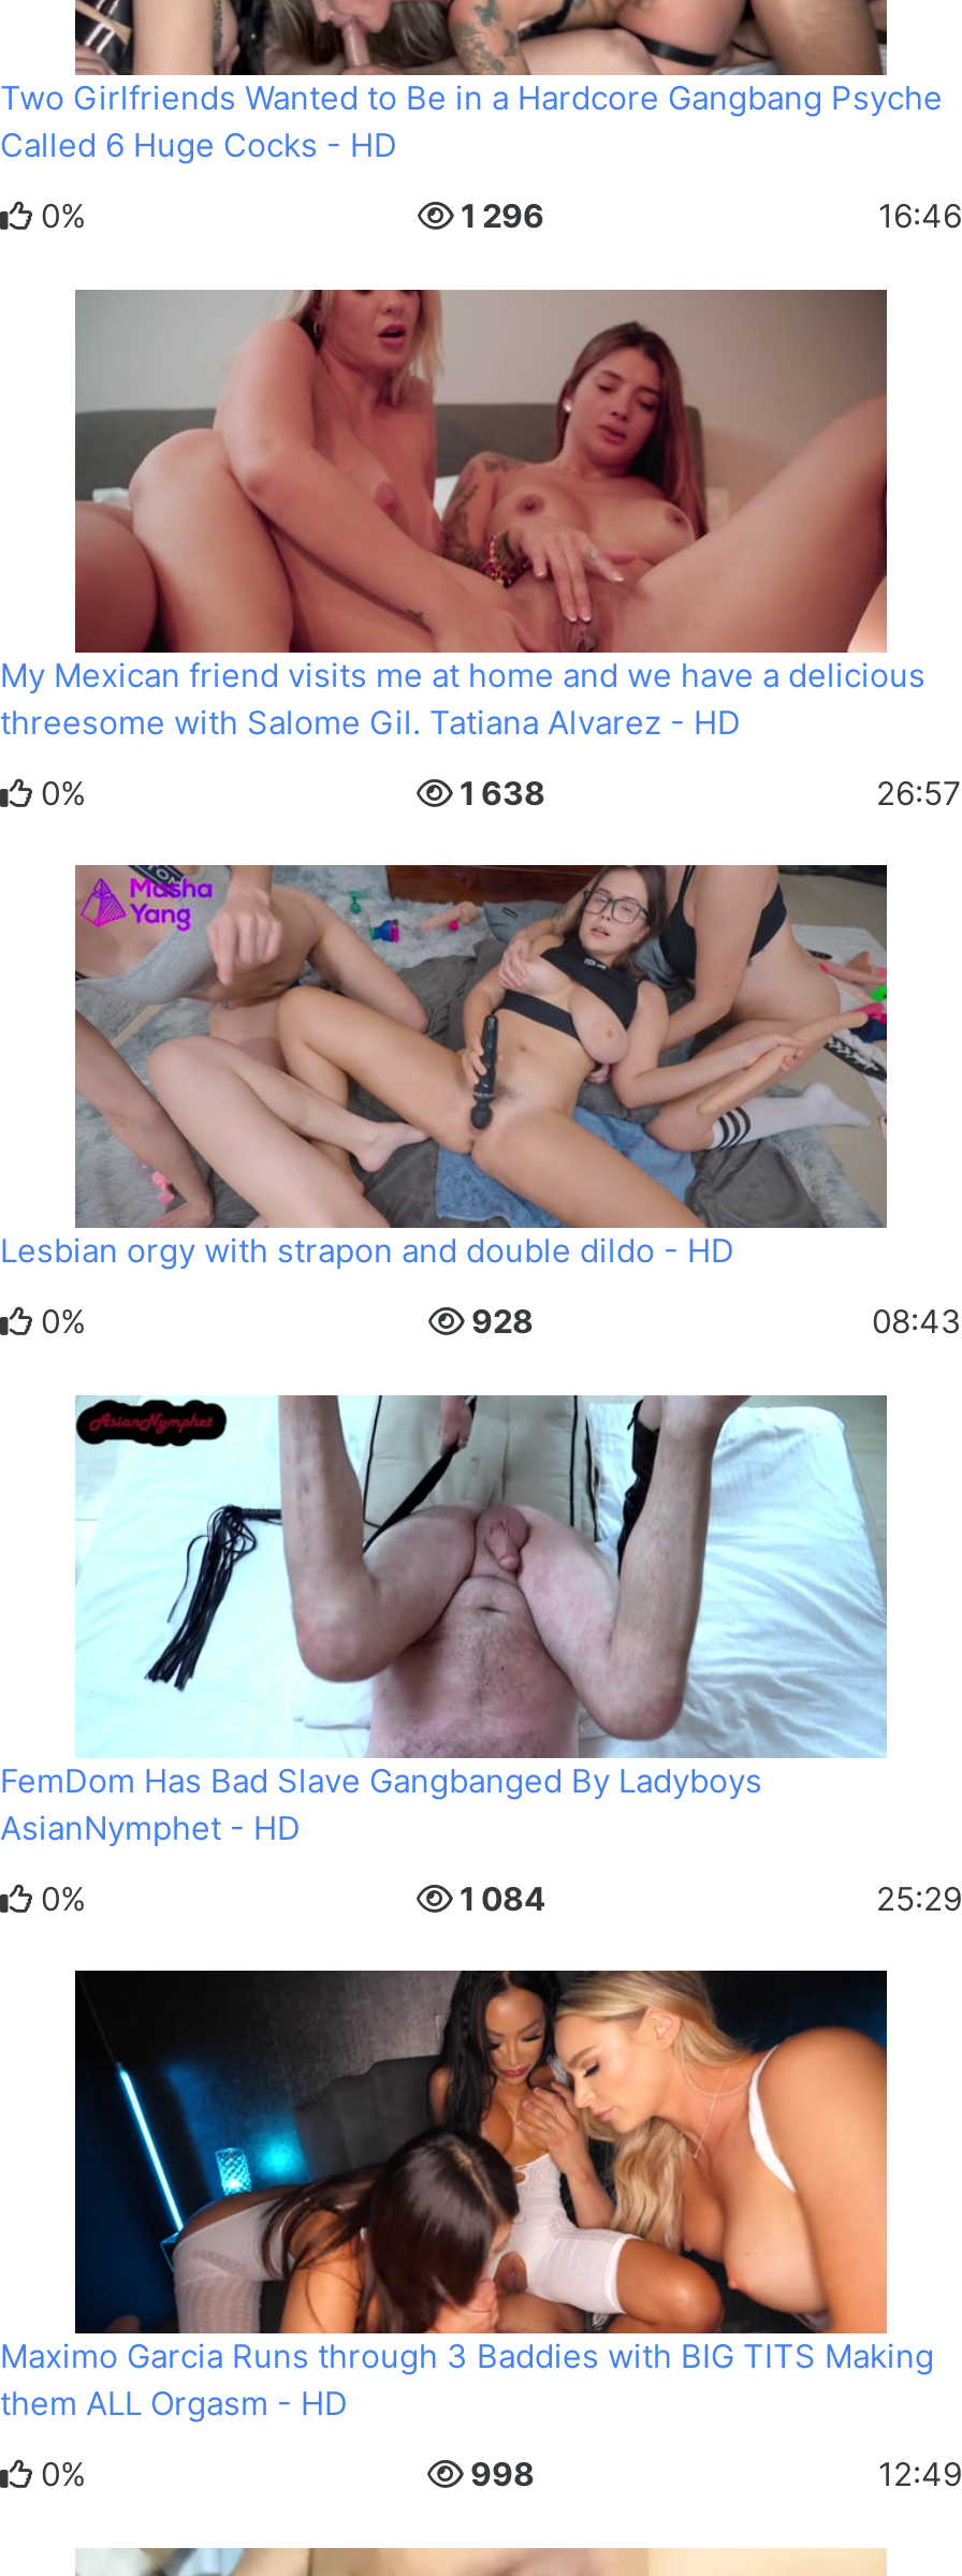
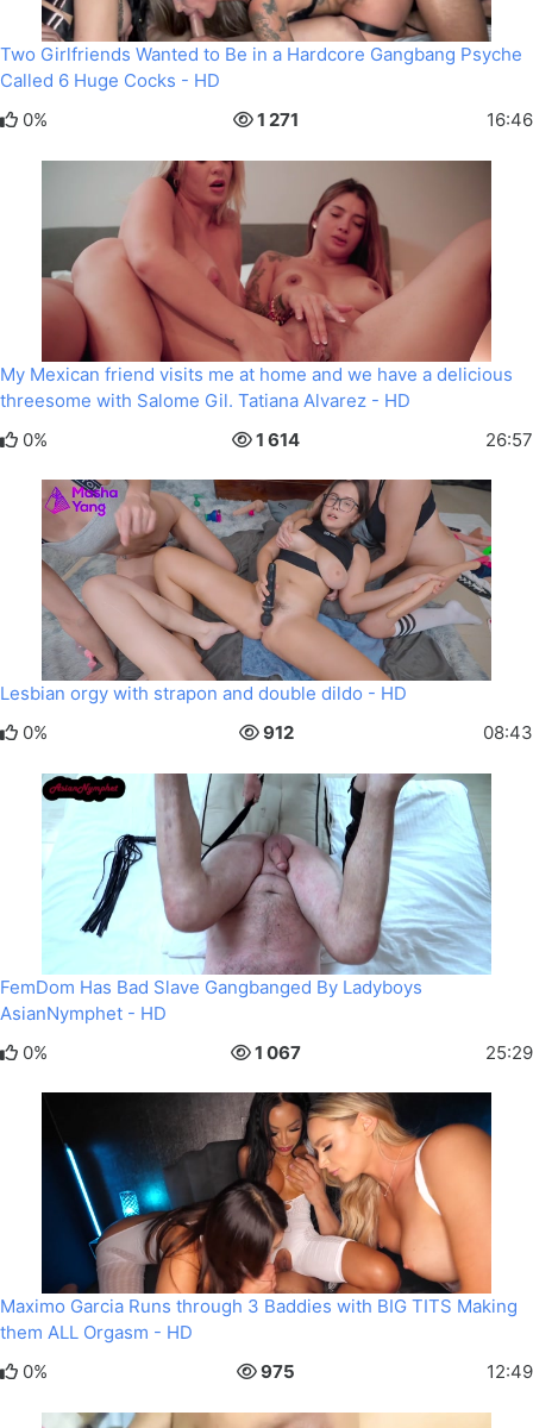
- 1 296
+ 1 271

- 1 638
+ 1 614

- 928
+ 912

- 1 084
+ 1 067

- 998
+ 975
